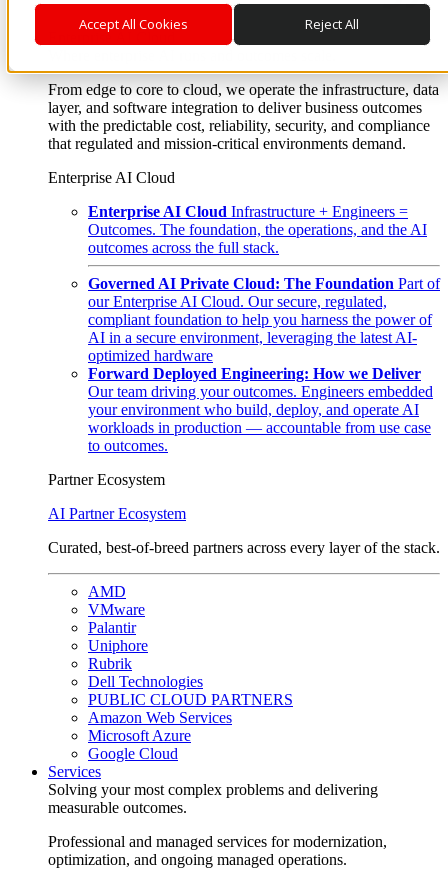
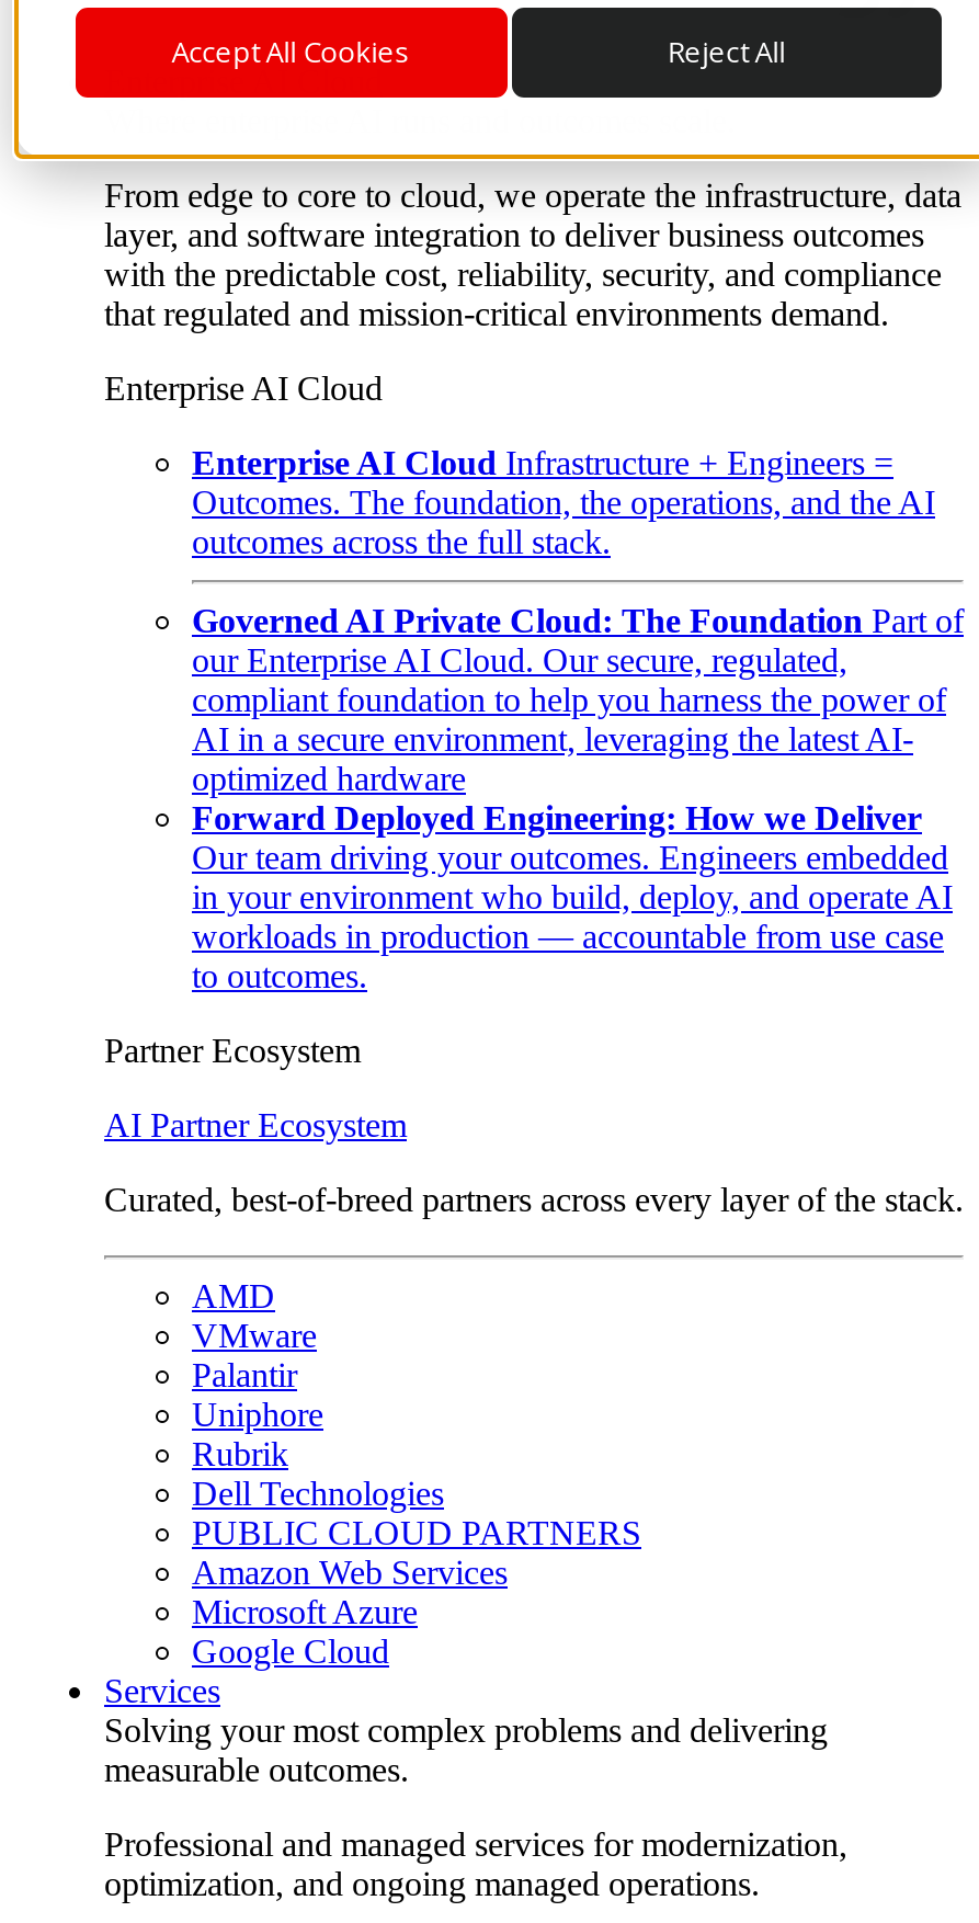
- your environment who build, deploy, and operate AI
+ in your environment who build, deploy, and operate AI
